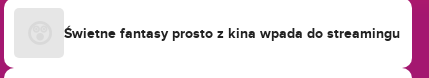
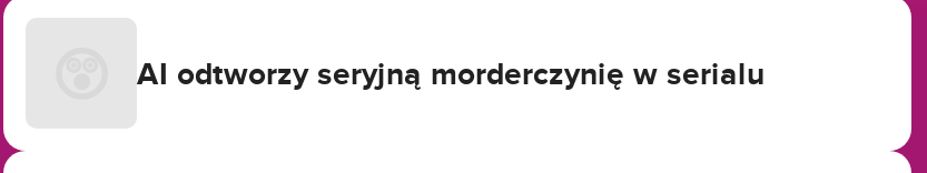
- Świetne fantasy prosto z kina wpada do streamingu
+ AI odtworzy seryjną morderczynię w serialu
